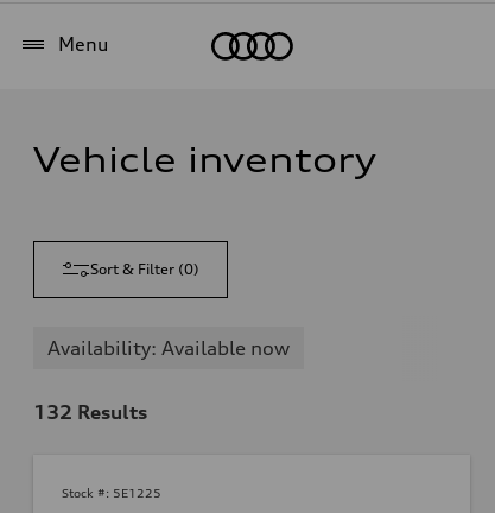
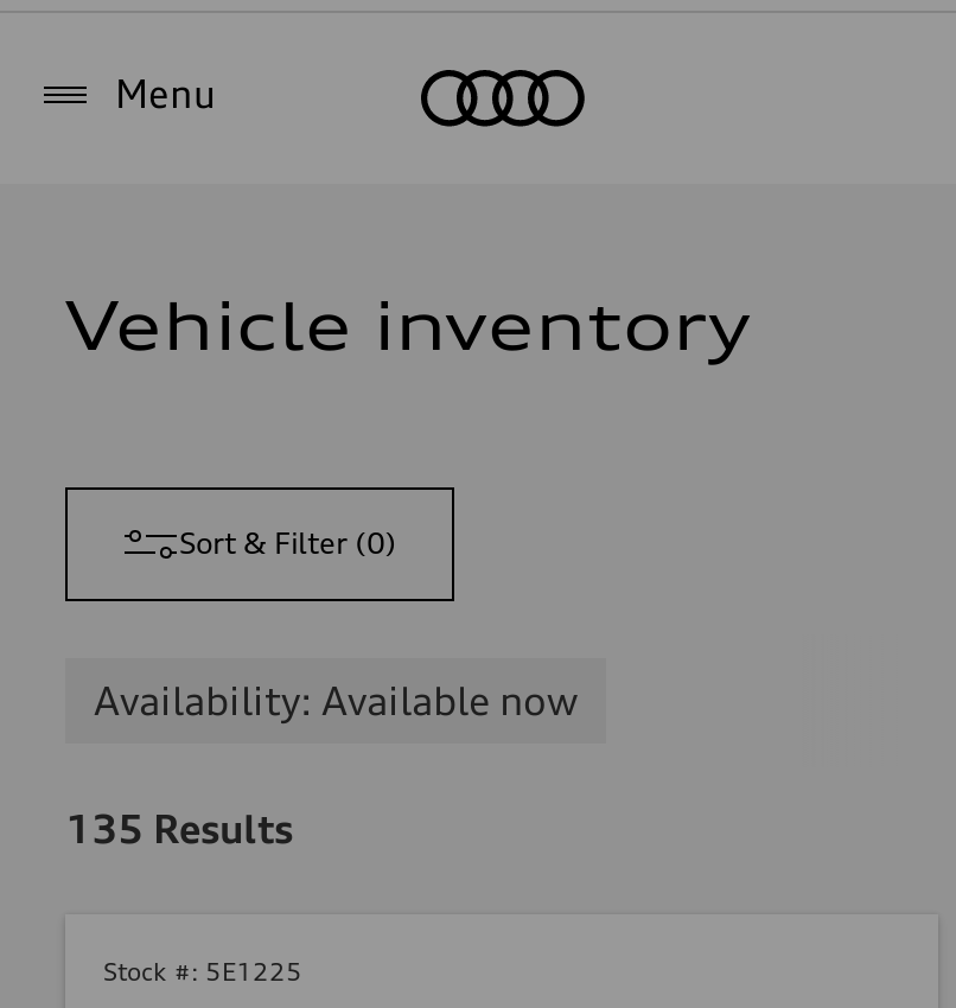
- 132 Results
+ 135 Results
